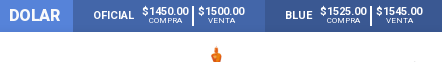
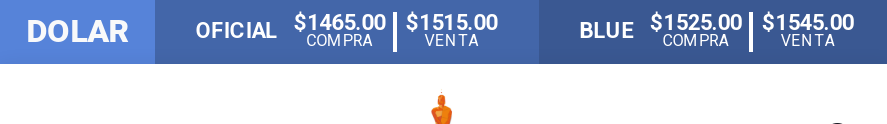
- $1450.00
+ $1465.00

- $1500.00
+ $1515.00
